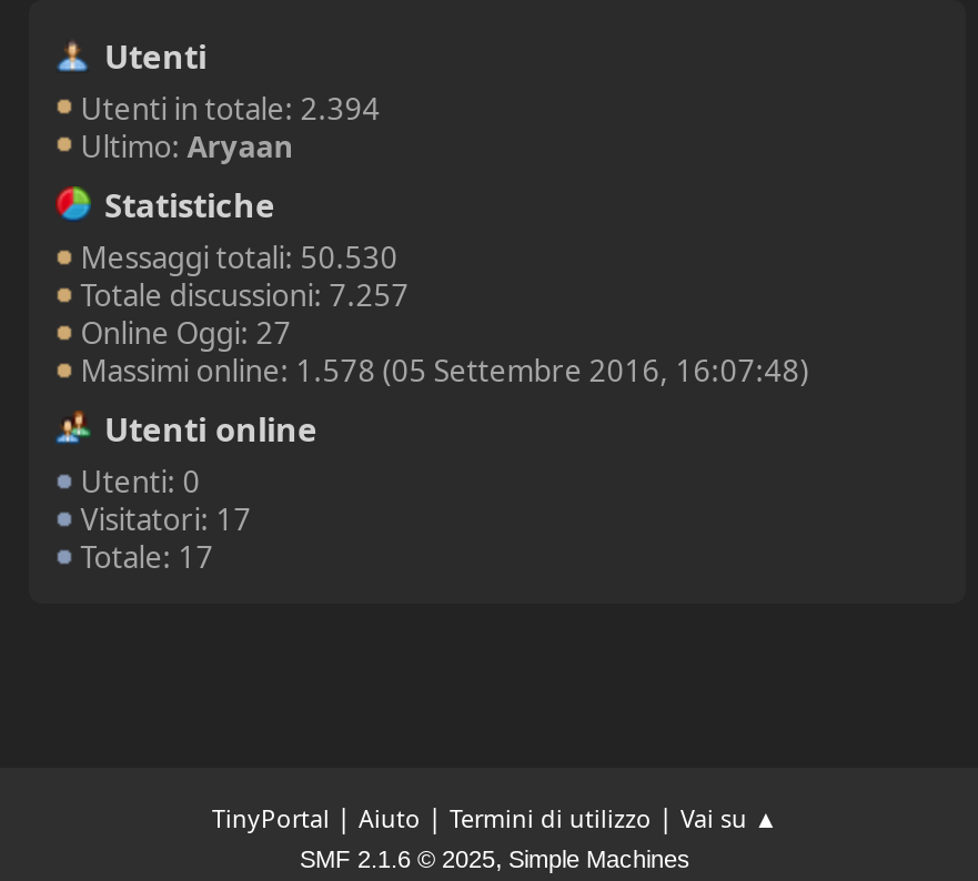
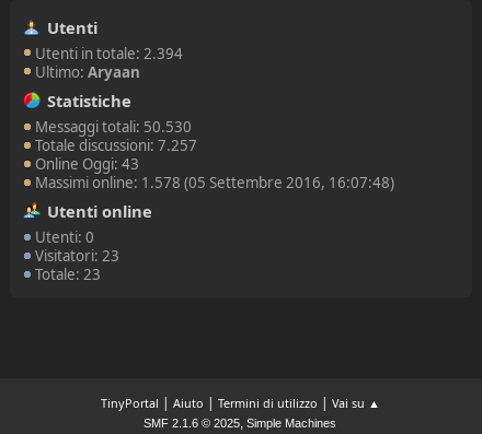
- Online Oggi: 27
+ Online Oggi: 43

- Visitatori: 17
+ Visitatori: 23

- Totale: 17
+ Totale: 23
